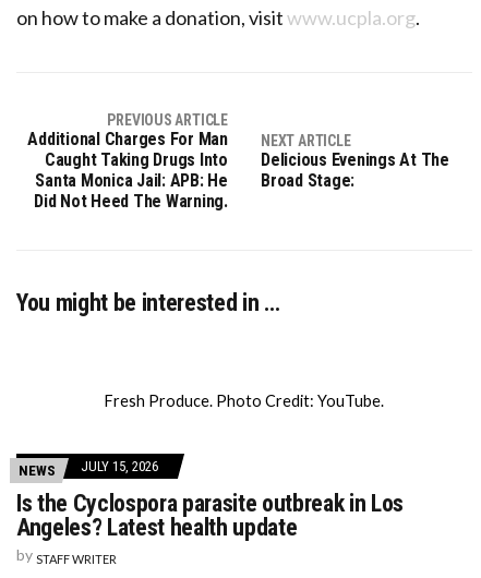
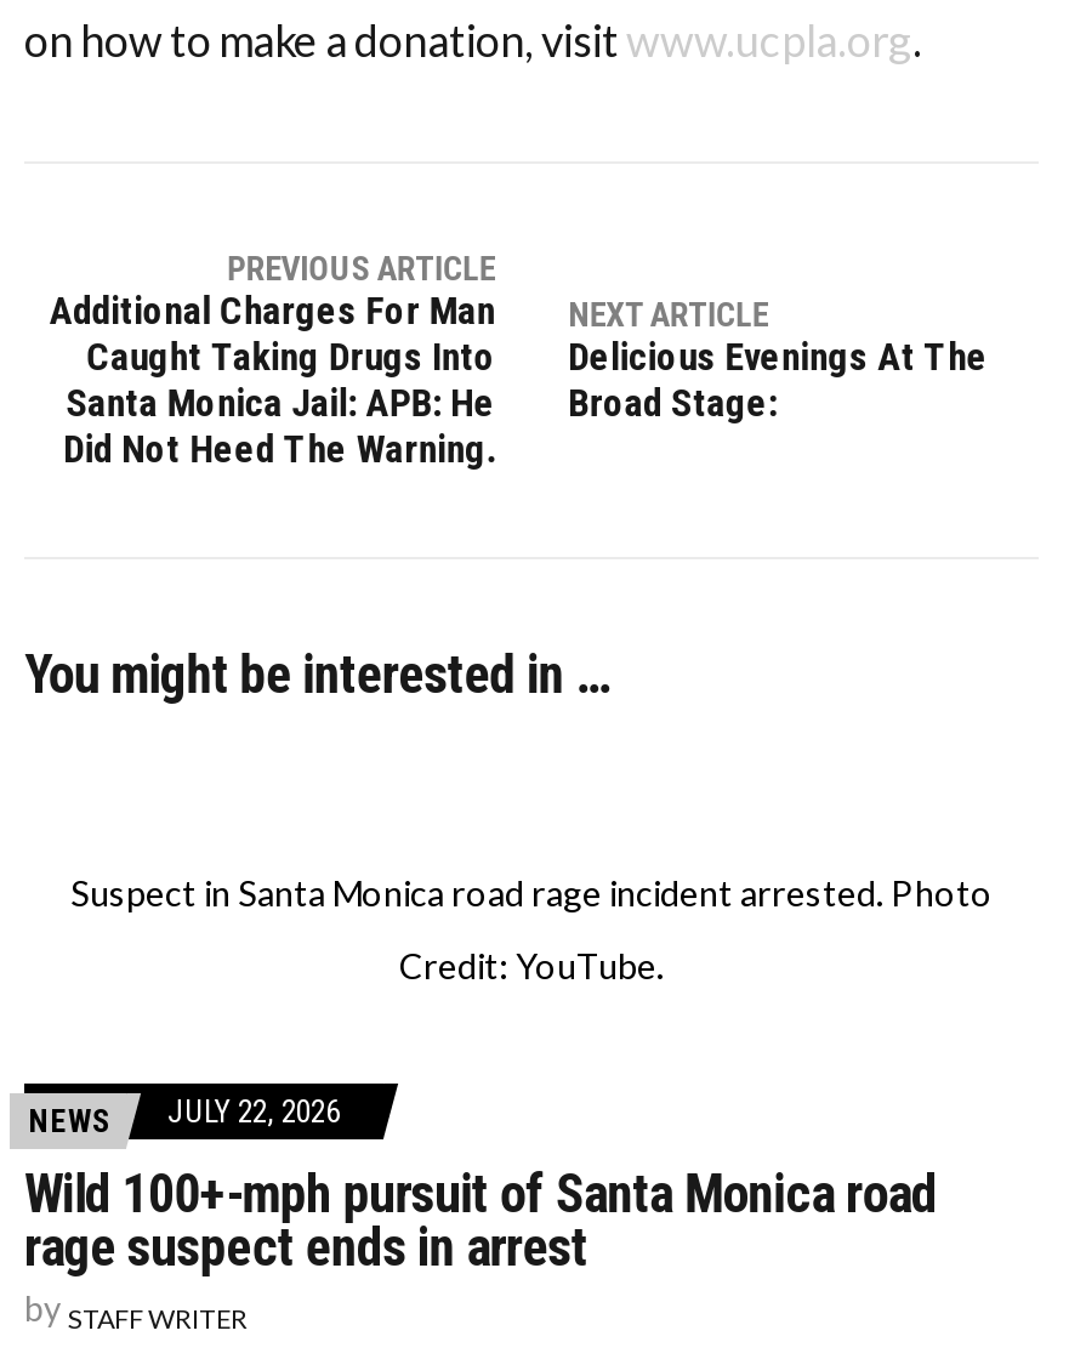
- Fresh Produce. Photo Credit: YouTube.
+ Suspect in Santa Monica road rage incident arrested. Photo
+ Credit: YouTube.

- NEWS JULY 15, 2026
+ NEWS JULY 22, 2026

- Is the Cyclospora parasite outbreak in Los
- Angeles? Latest health update
+ Wild 100+-mph pursuit of Santa Monica road
+ rage suspect ends in arrest
